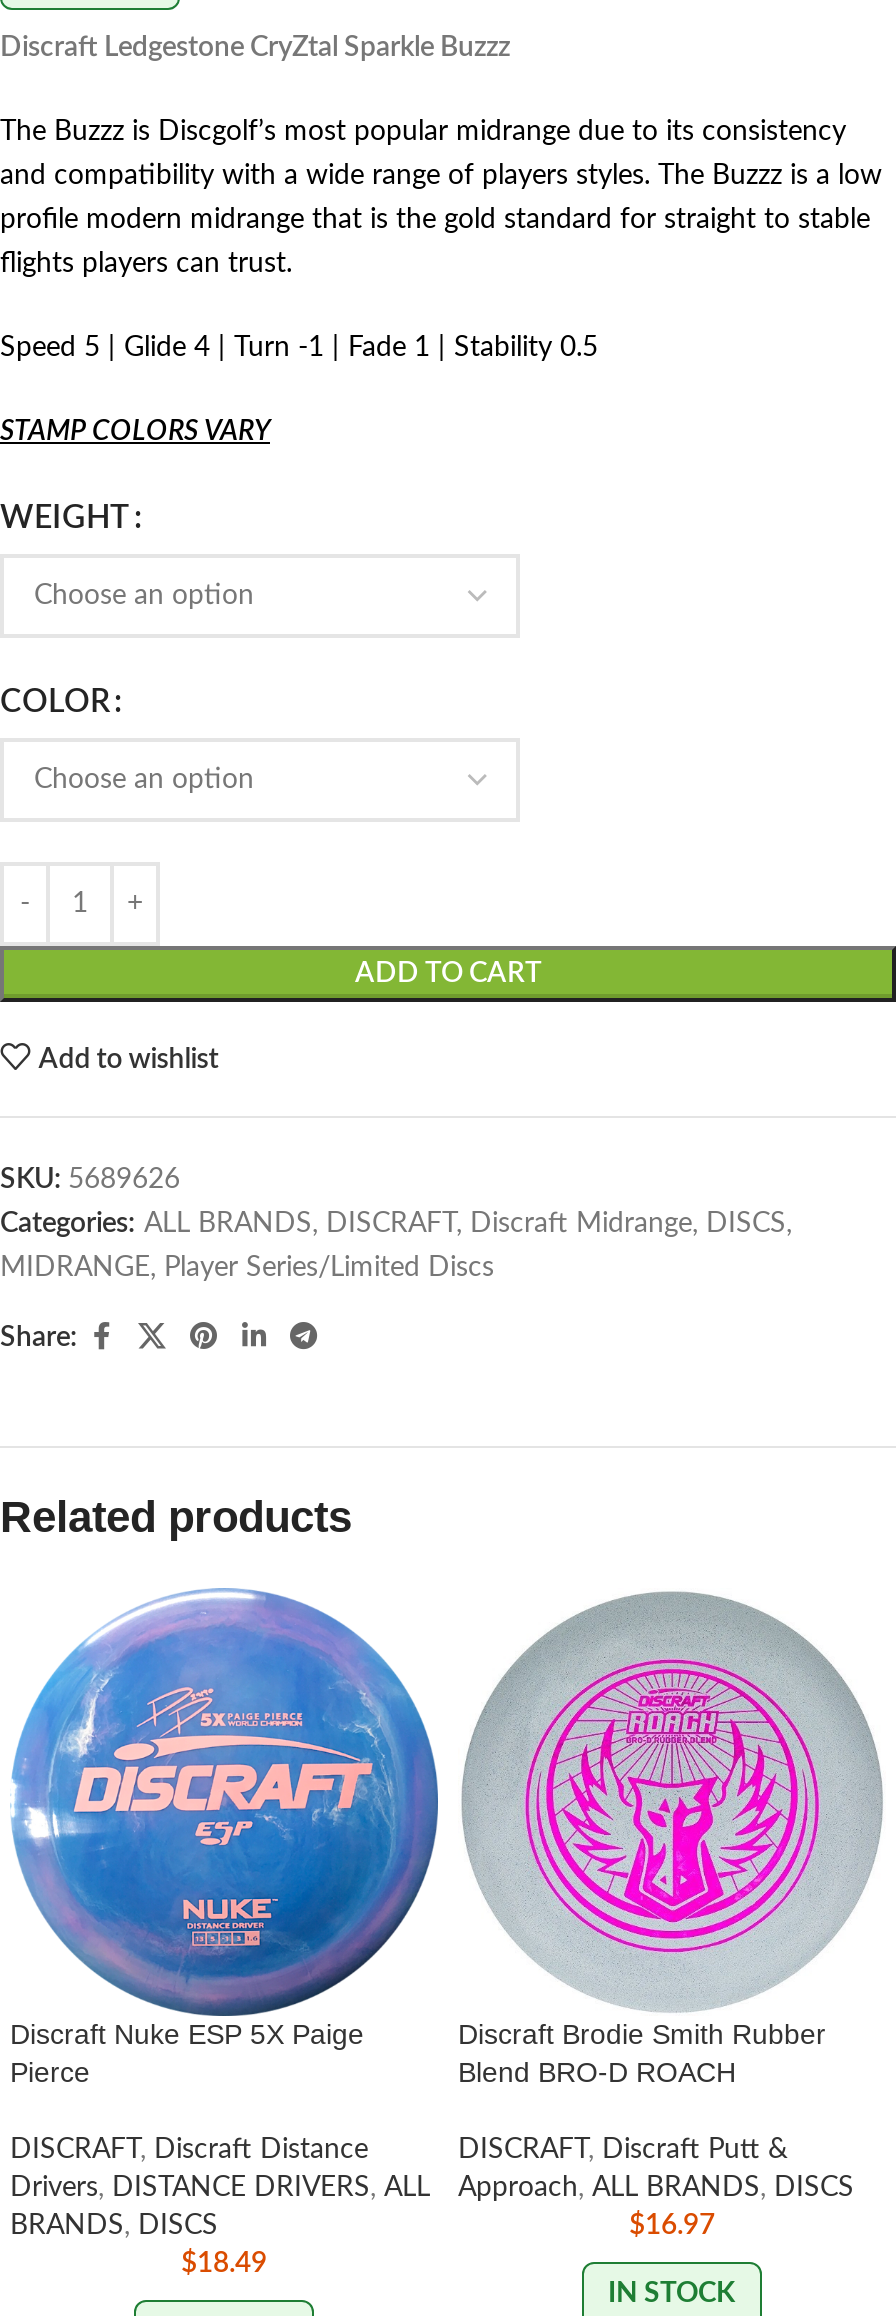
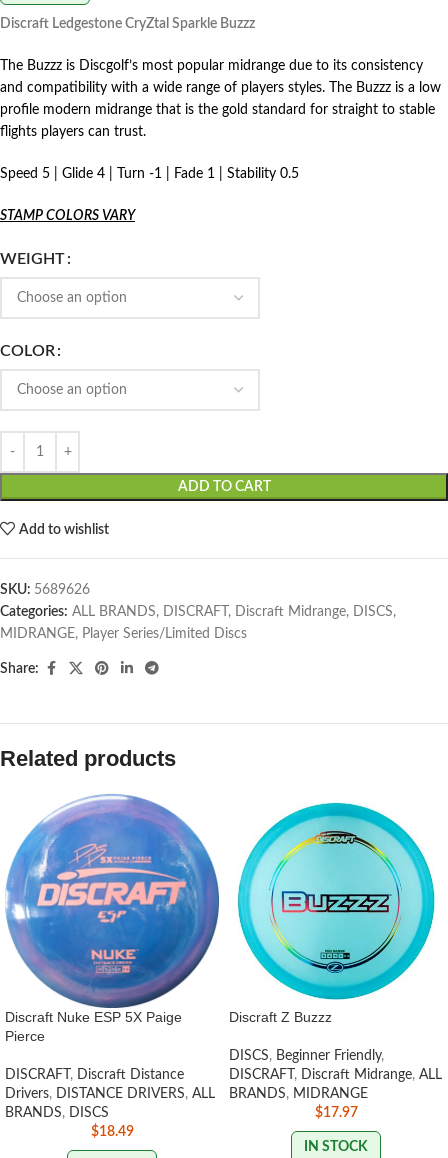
- [image]
- Discraft Brodie Smith Rubber
- Blend BRO-D ROACH
+ [image]
+ Discraft Z Buzzz

- DISCRAFT, Discraft Putt &
- Approach, ALL BRANDS, DISCS
- $16.97
+ DISCS, Beginner Friendly,
+ DISCRAFT, Discraft Midrange, ALL
+ BRANDS, MIDRANGE
+ $17.97
